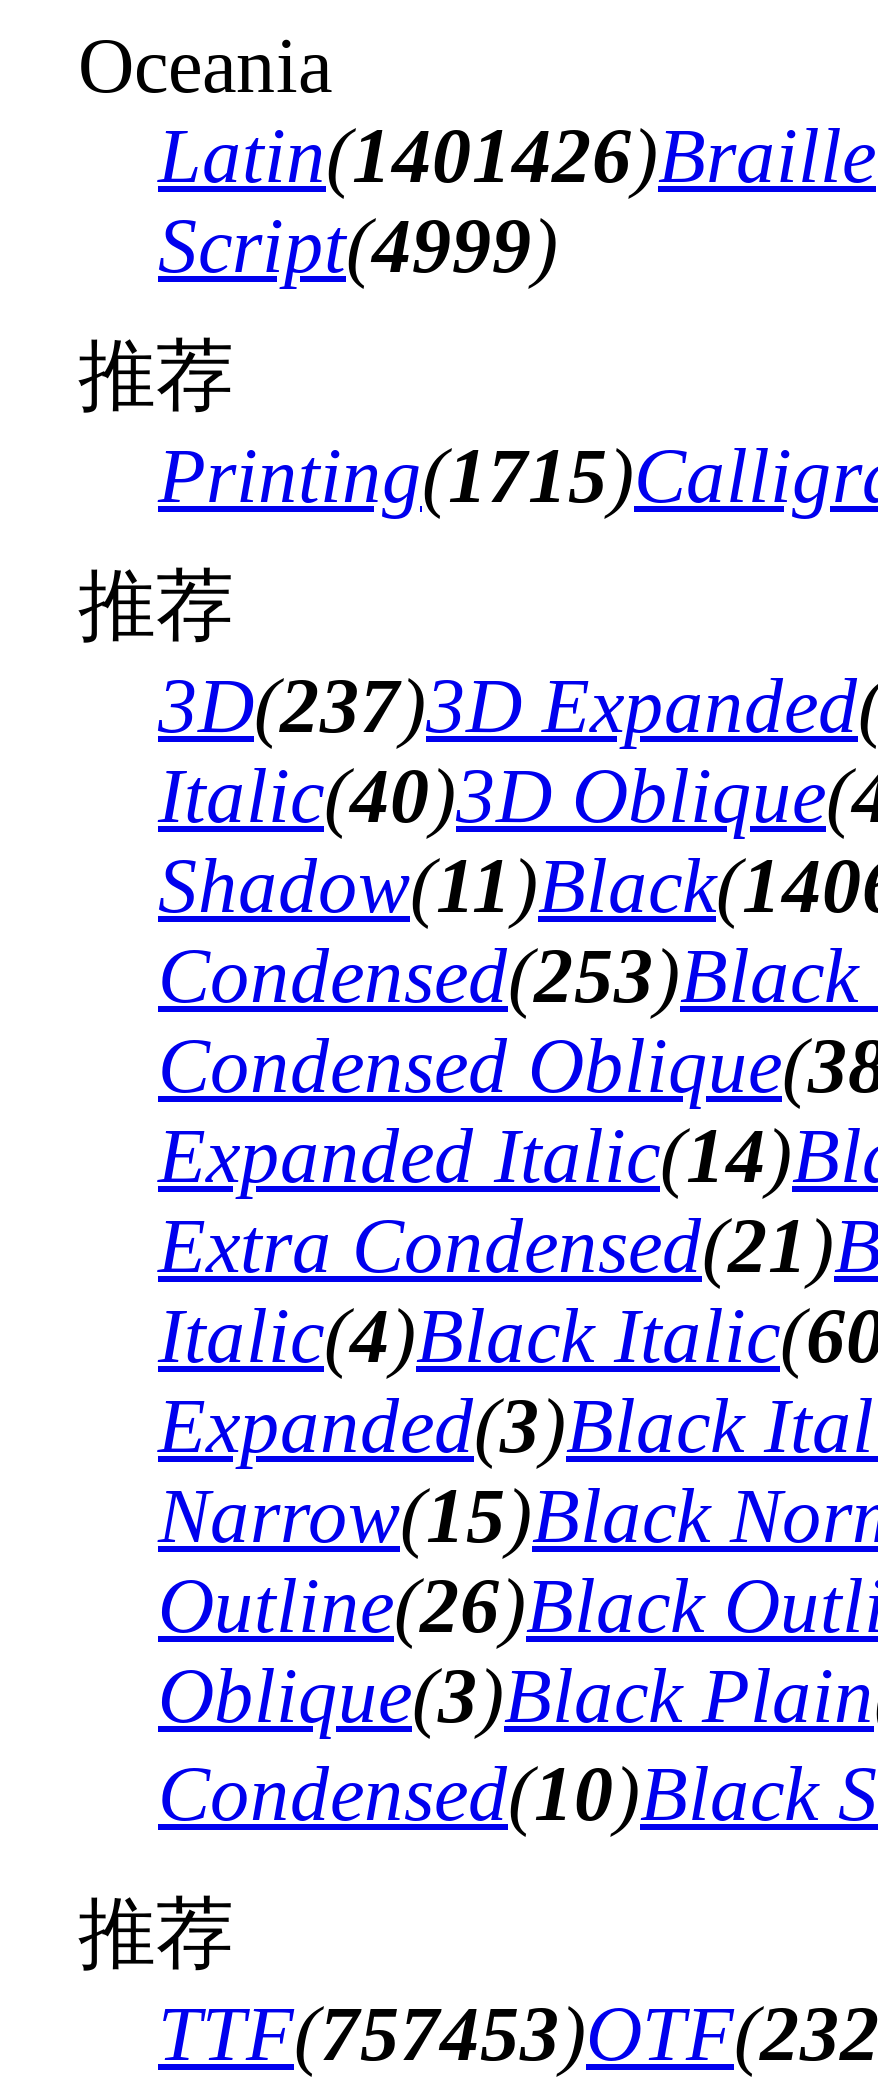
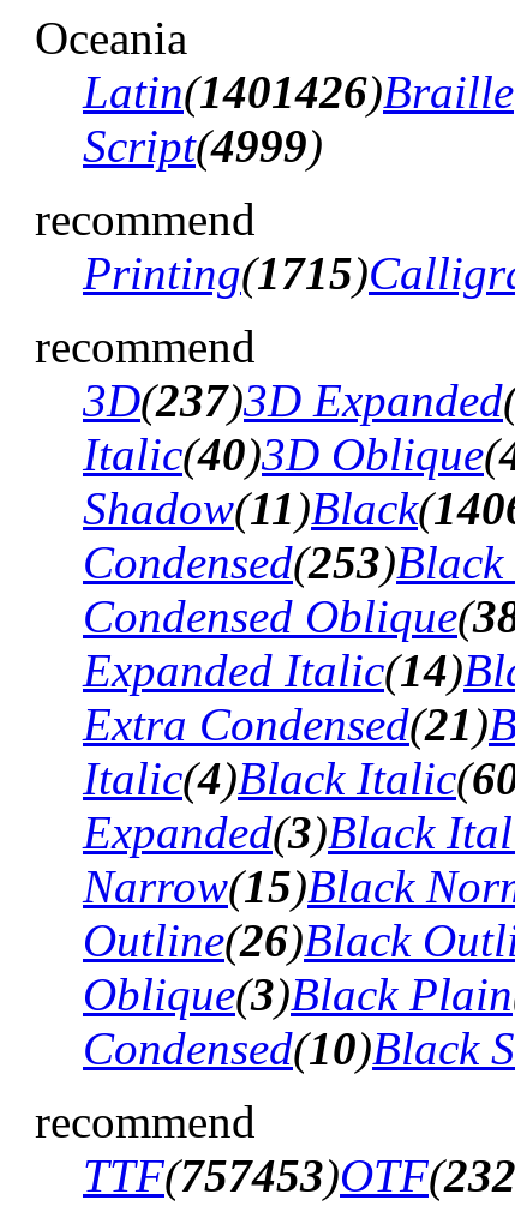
- 推荐
+ recommend

- 推荐
+ recommend

- 推荐
+ recommend
